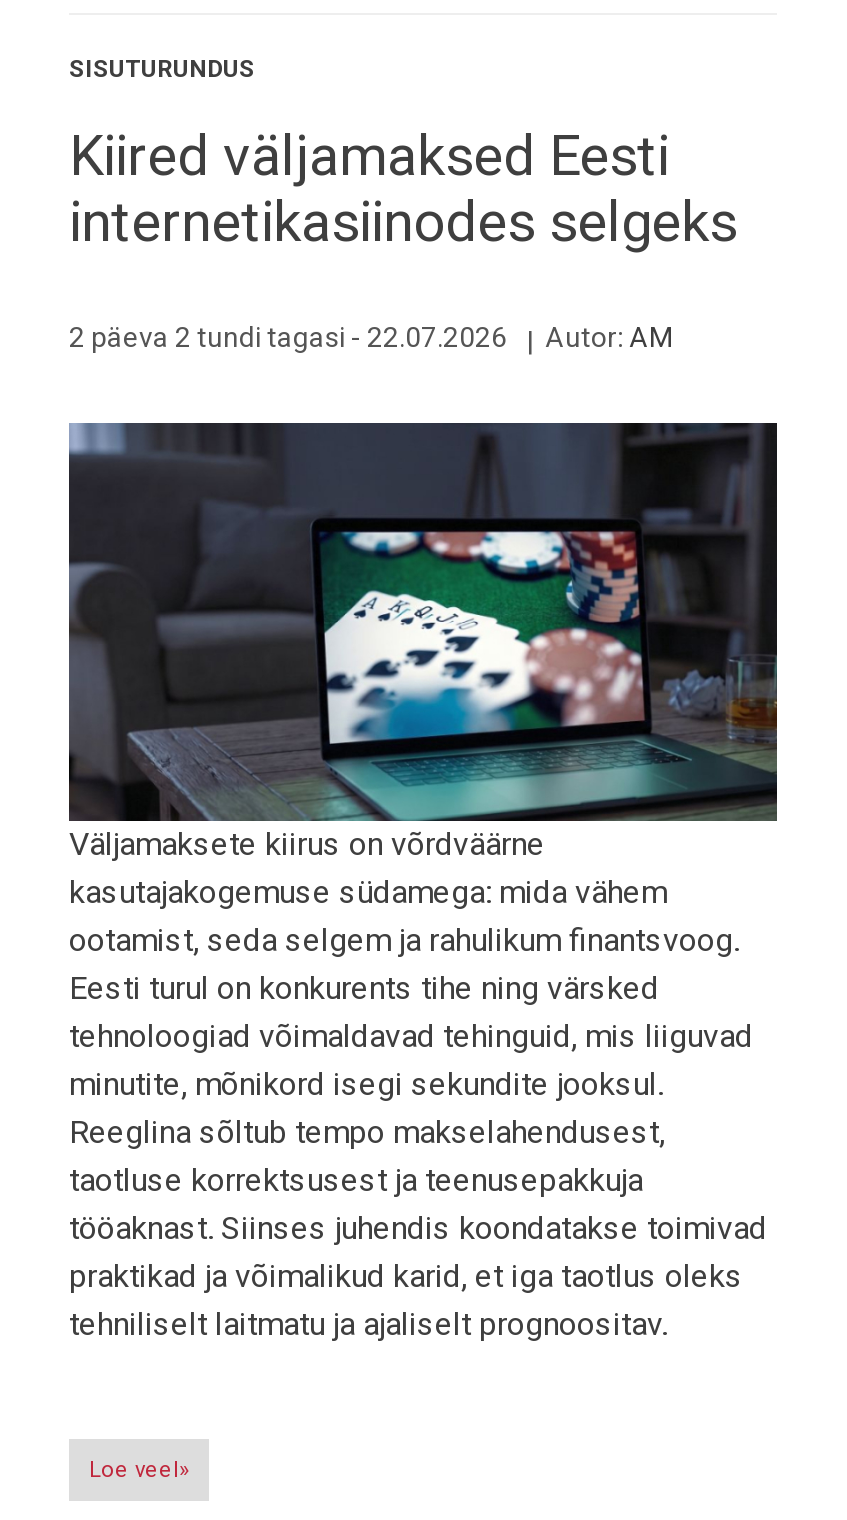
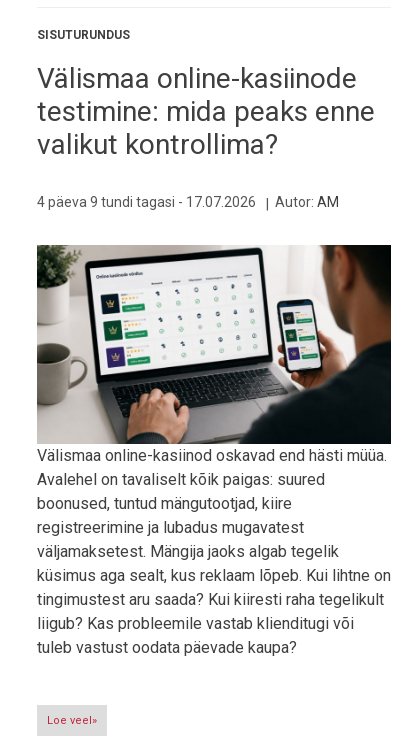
- Kiired väljamaksed Eesti
- internetikasiinodes selgeks
+ Välismaa online-kasiinode
+ testimine: mida peaks enne
+ valikut kontrollima?

- 2 päeva 2 tundi tagasi - 22.07.2026
+ 4 päeva 9 tundi tagasi - 17.07.2026

moved down: Autor: AM

- [image]
- Väljamaksete kiirus on võrdväärne
- kasutajakogemuse südamega: mida vähem
- ootamist, seda selgem ja rahulikum finantsvoog.
- Eesti turul on konkurents tihe ning värsked
- tehnoloogiad võimaldavad tehinguid, mis liiguvad
- minutite, mõnikord isegi sekundite jooksul.
- Reeglina sõltub tempo makselahendusest,
- taotluse korrektsusest ja teenusepakkuja
- tööaknast. Siinses juhendis koondatakse toimivad
- praktikad ja võimalikud karid, et iga taotlus oleks
- tehniliselt laitmatu ja ajaliselt prognoositav.
+ [image]
+ Välismaa online-kasiinod oskavad end hästi müüa.
+ Avalehel on tavaliselt kõik paigas: suured
+ boonused, tuntud mängutootjad, kiire
+ registreerimine ja lubadus mugavatest
+ väljamaksetest. Mängija jaoks algab tegelik
+ küsimus aga sealt, kus reklaam lõpeb. Kui lihtne on
+ tingimustest aru saada? Kui kiiresti raha tegelikult
+ liigub? Kas probleemile vastab klienditugi või
+ tuleb vastust oodata päevade kaupa?
